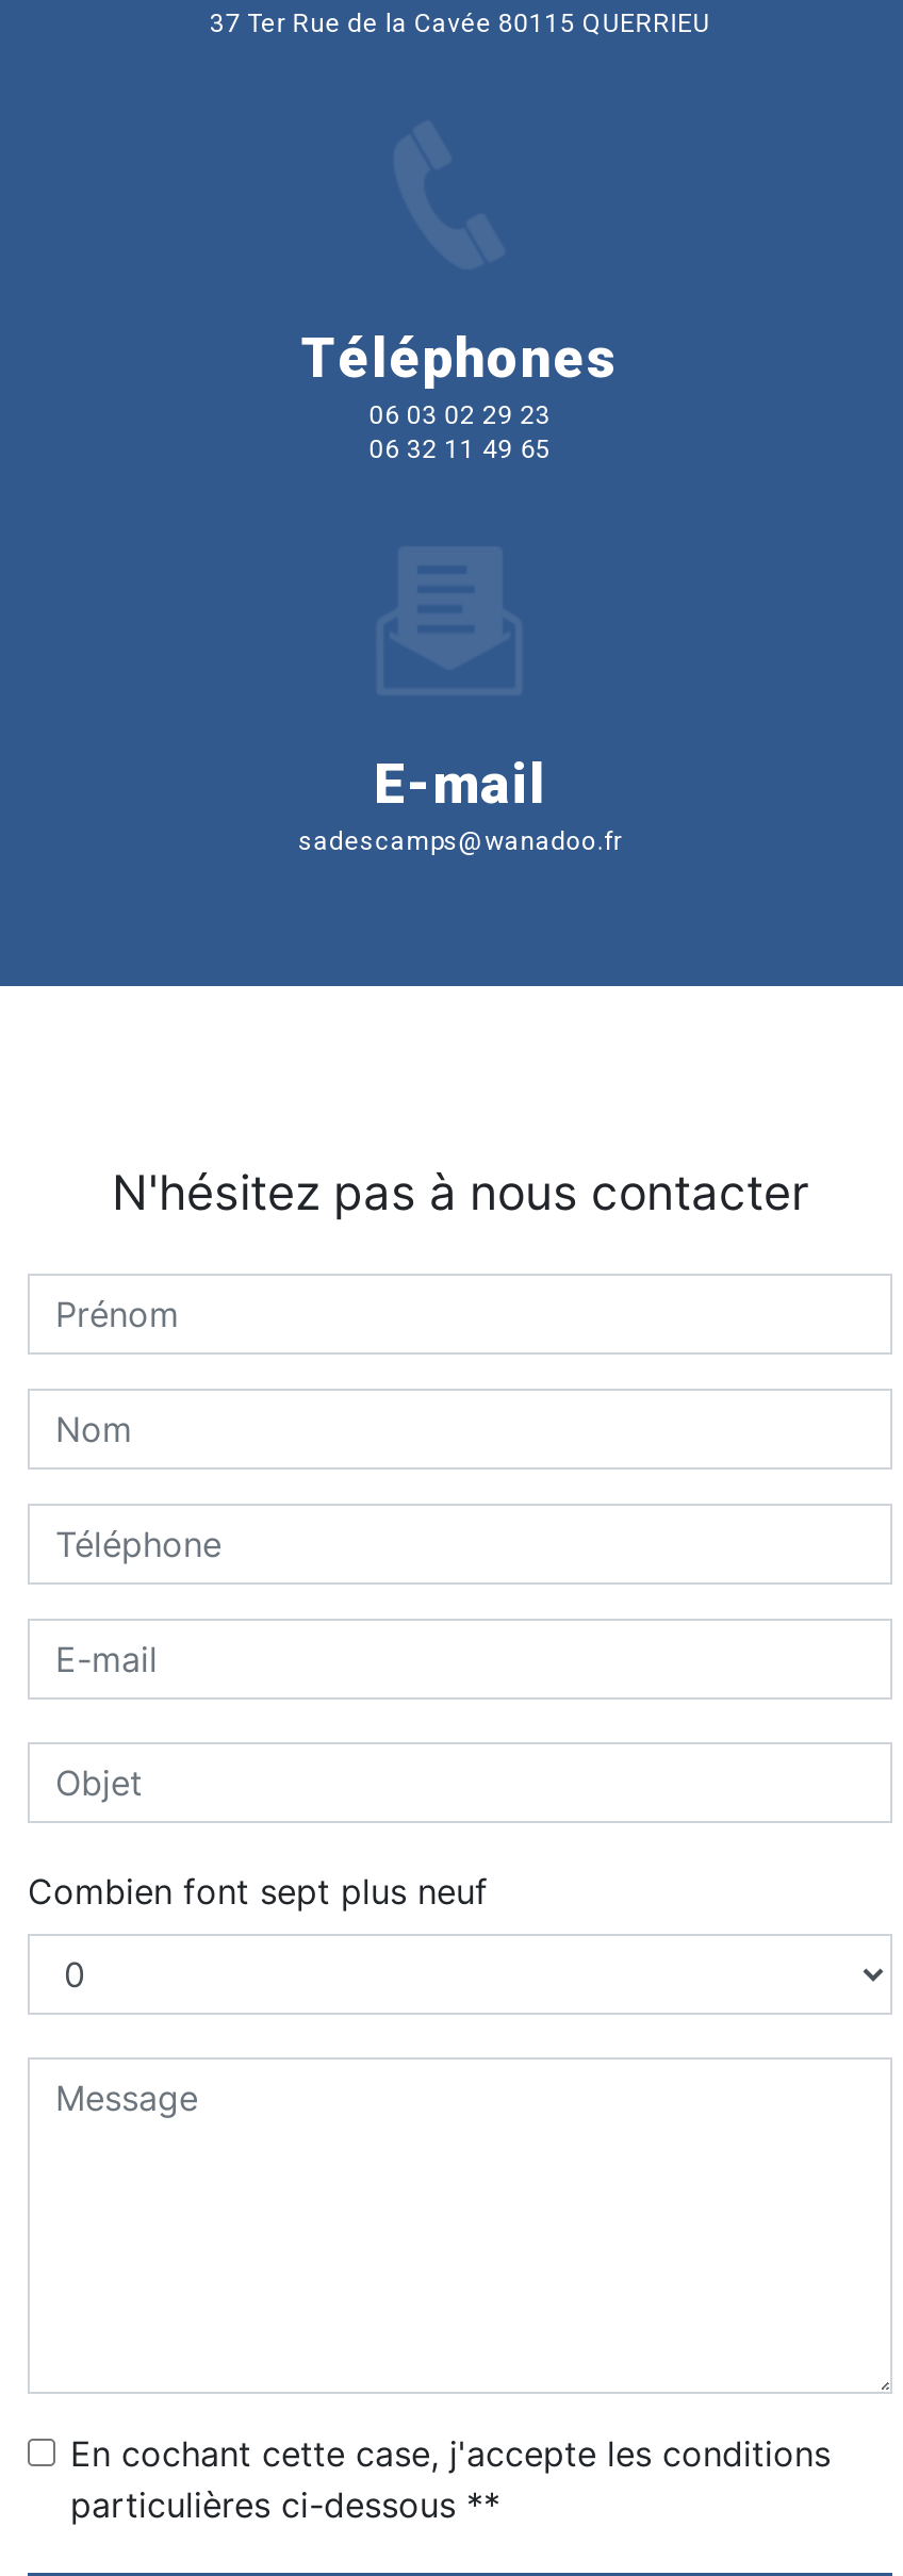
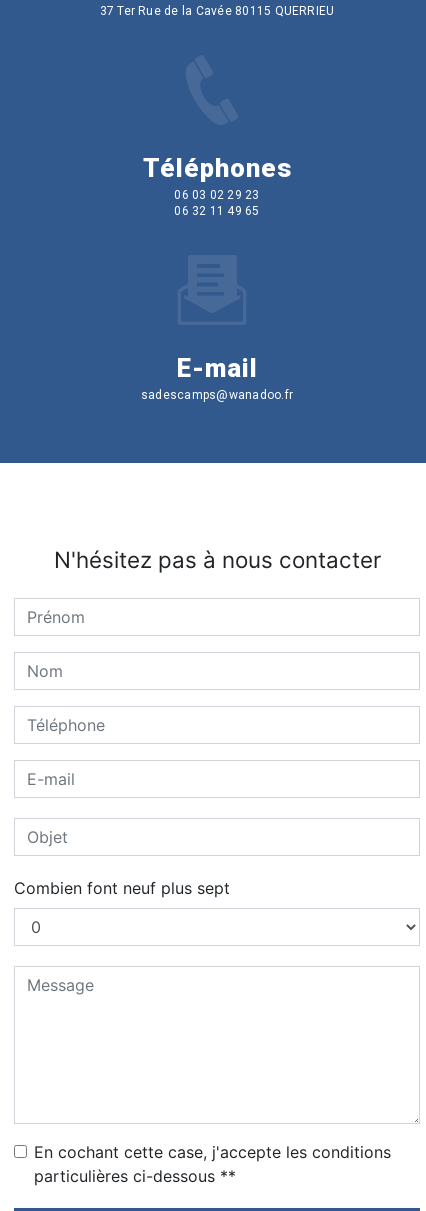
- Combien font sept plus neuf
+ Combien font neuf plus sept
